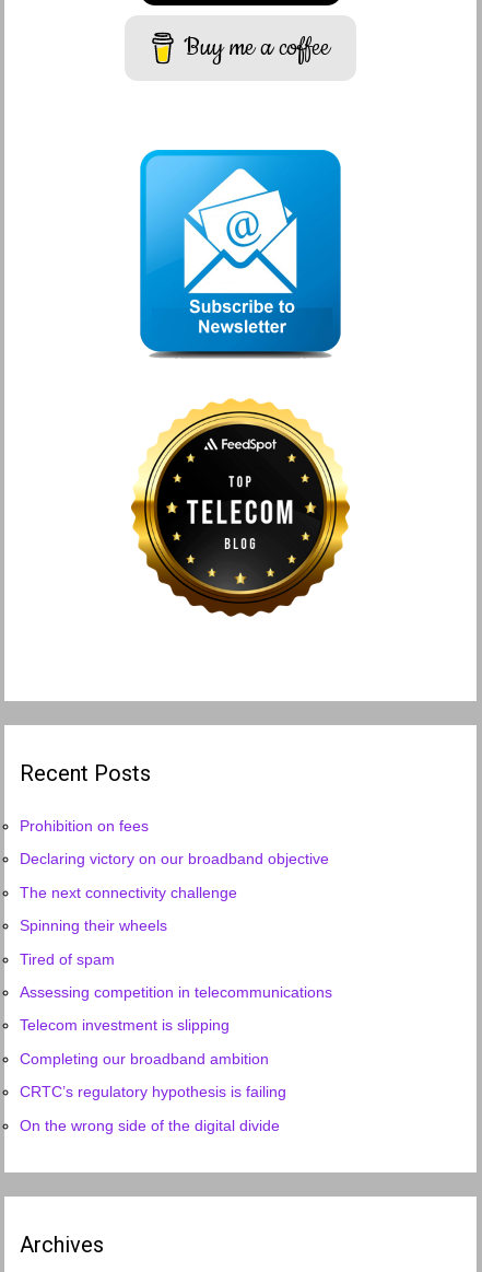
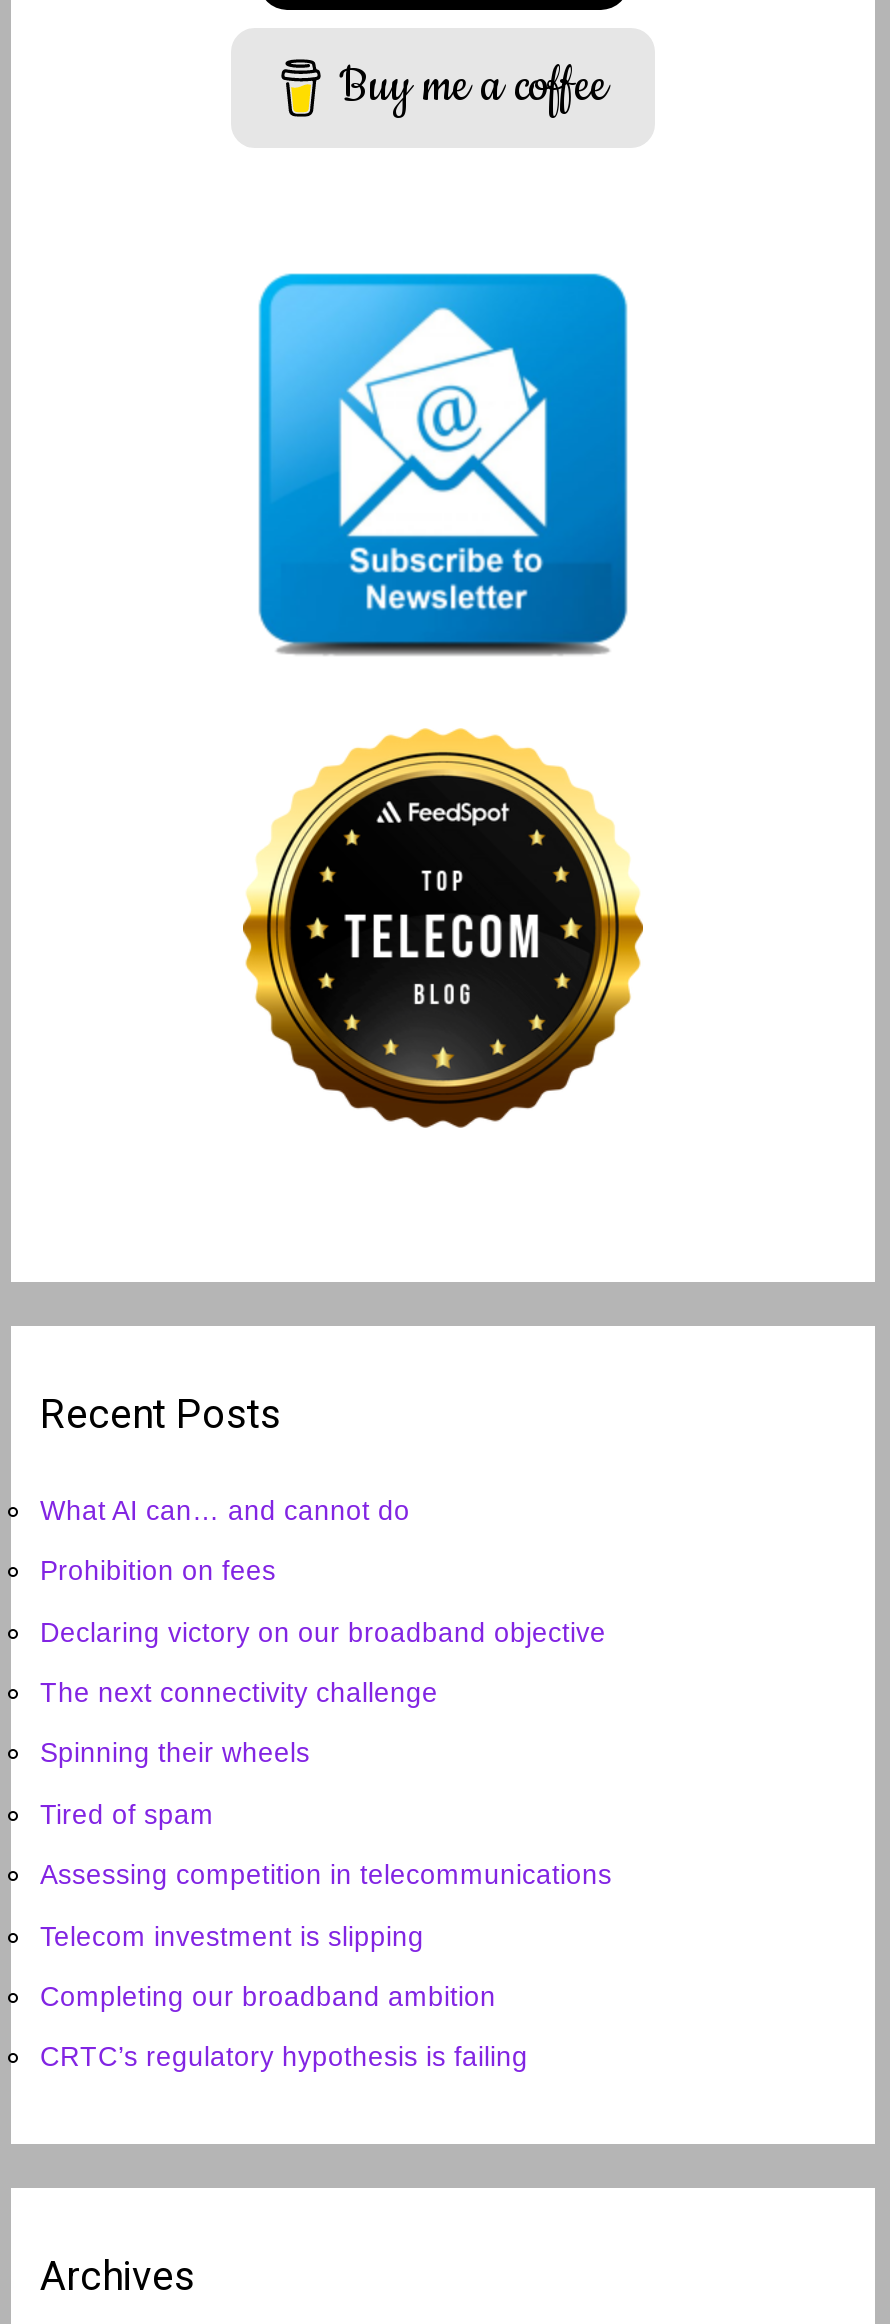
+ What AI can… and cannot do

moved down: Prohibition on fees | Declaring victory on our broadband objective | The next connectivity challenge | ... | Completing our broadband ambition | CRTC’s regulatory hypothesis is failing

- On the wrong side of the digital divide
